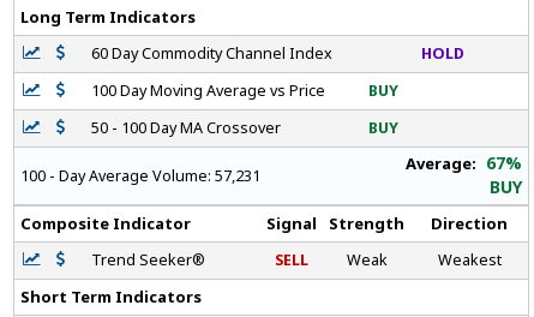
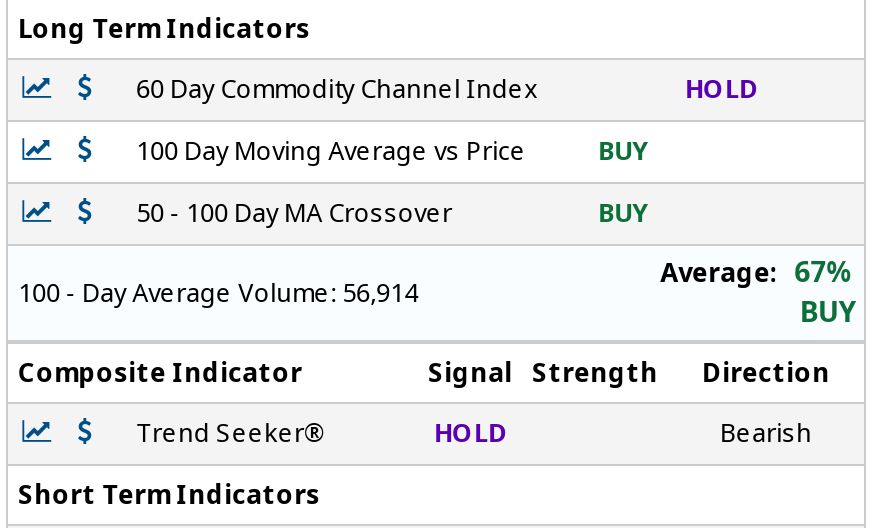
- 100 - Day Average Volume: 57,231
+ 100 - Day Average Volume: 56,914

- SELL
- Weak
- Weakest
+ HOLD
+ Bearish
